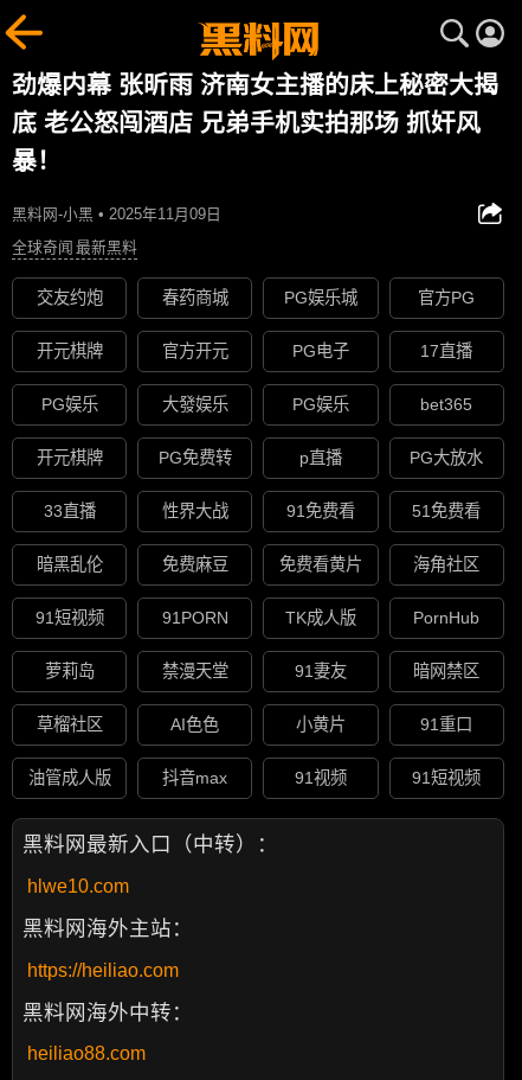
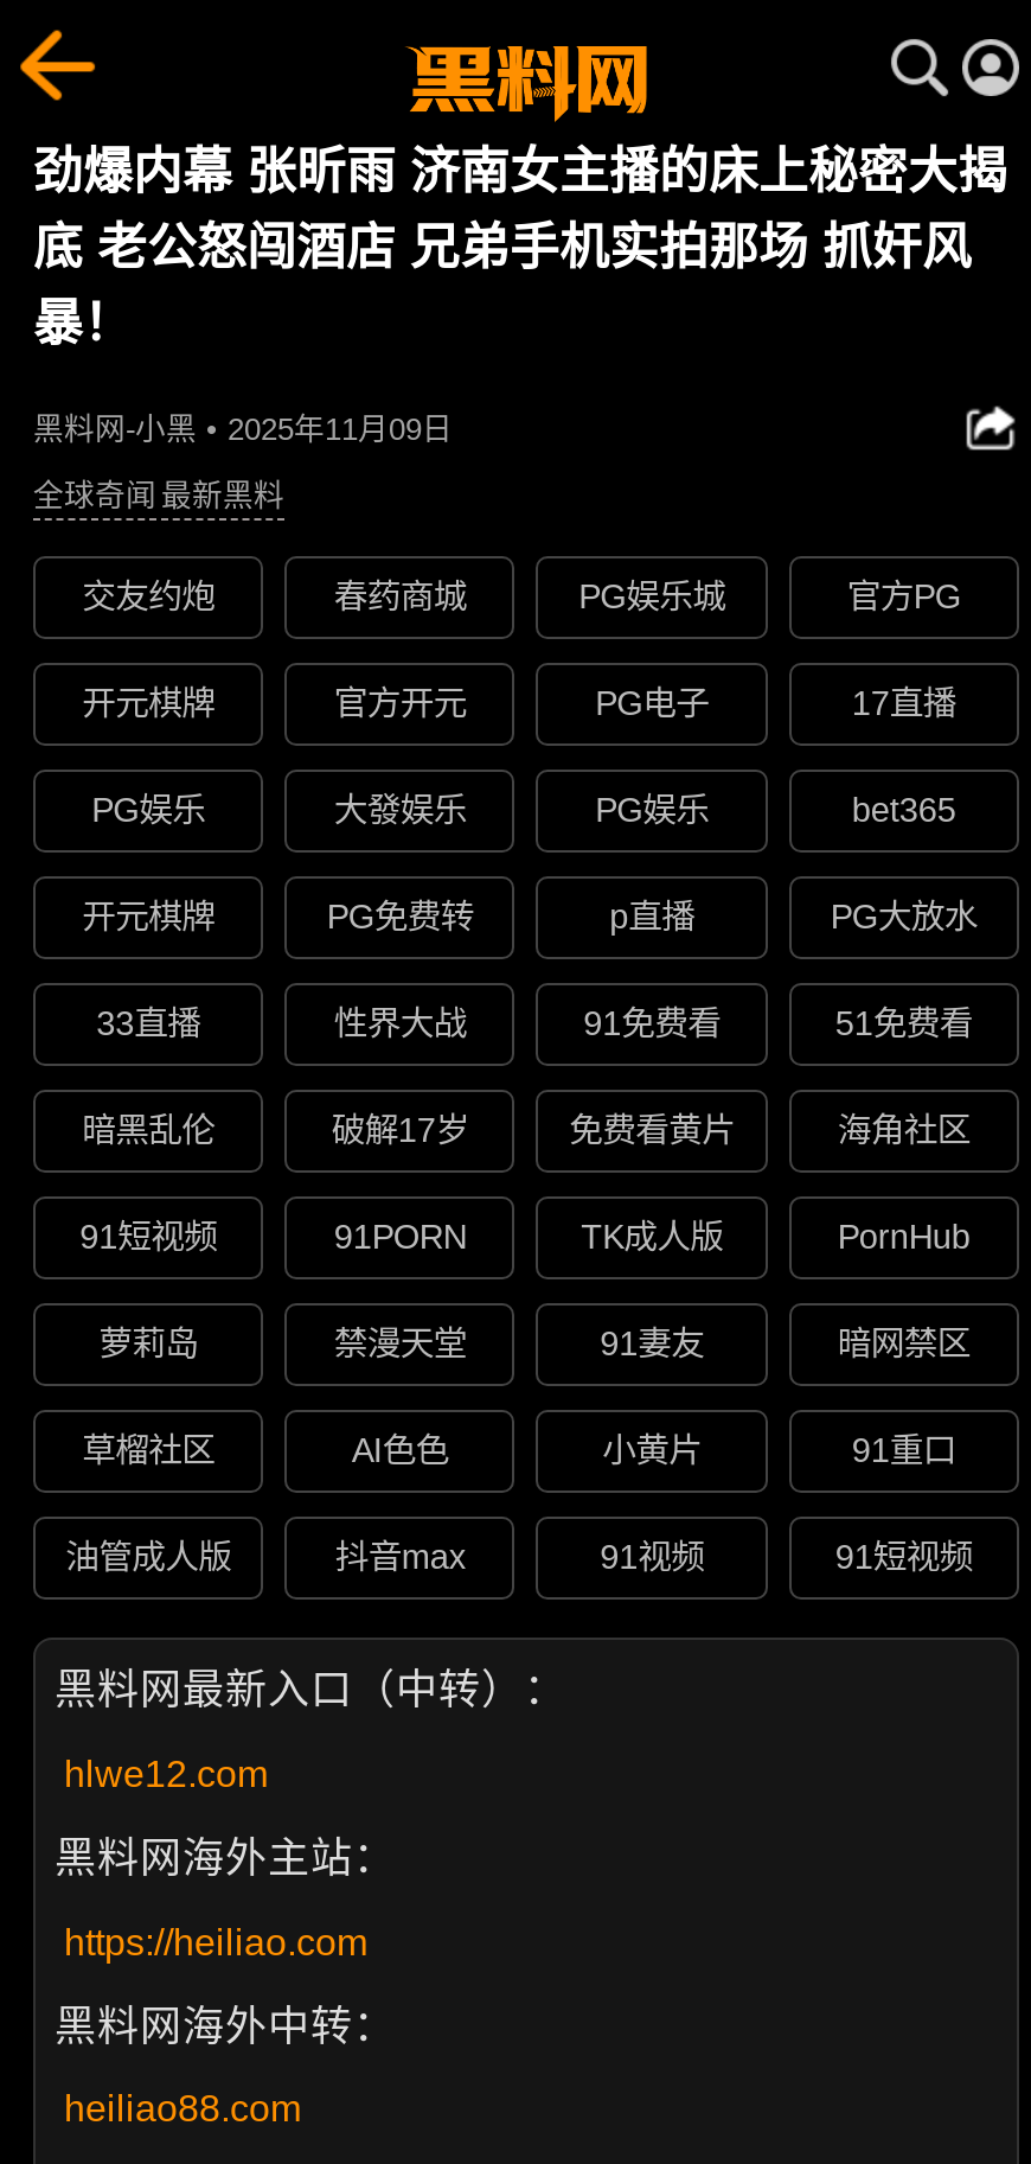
- 免费麻豆
+ 破解17岁

- hlwe10.com
+ hlwe12.com
